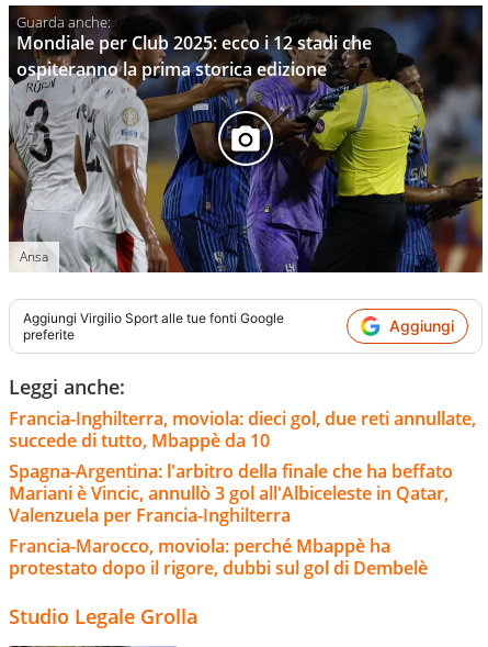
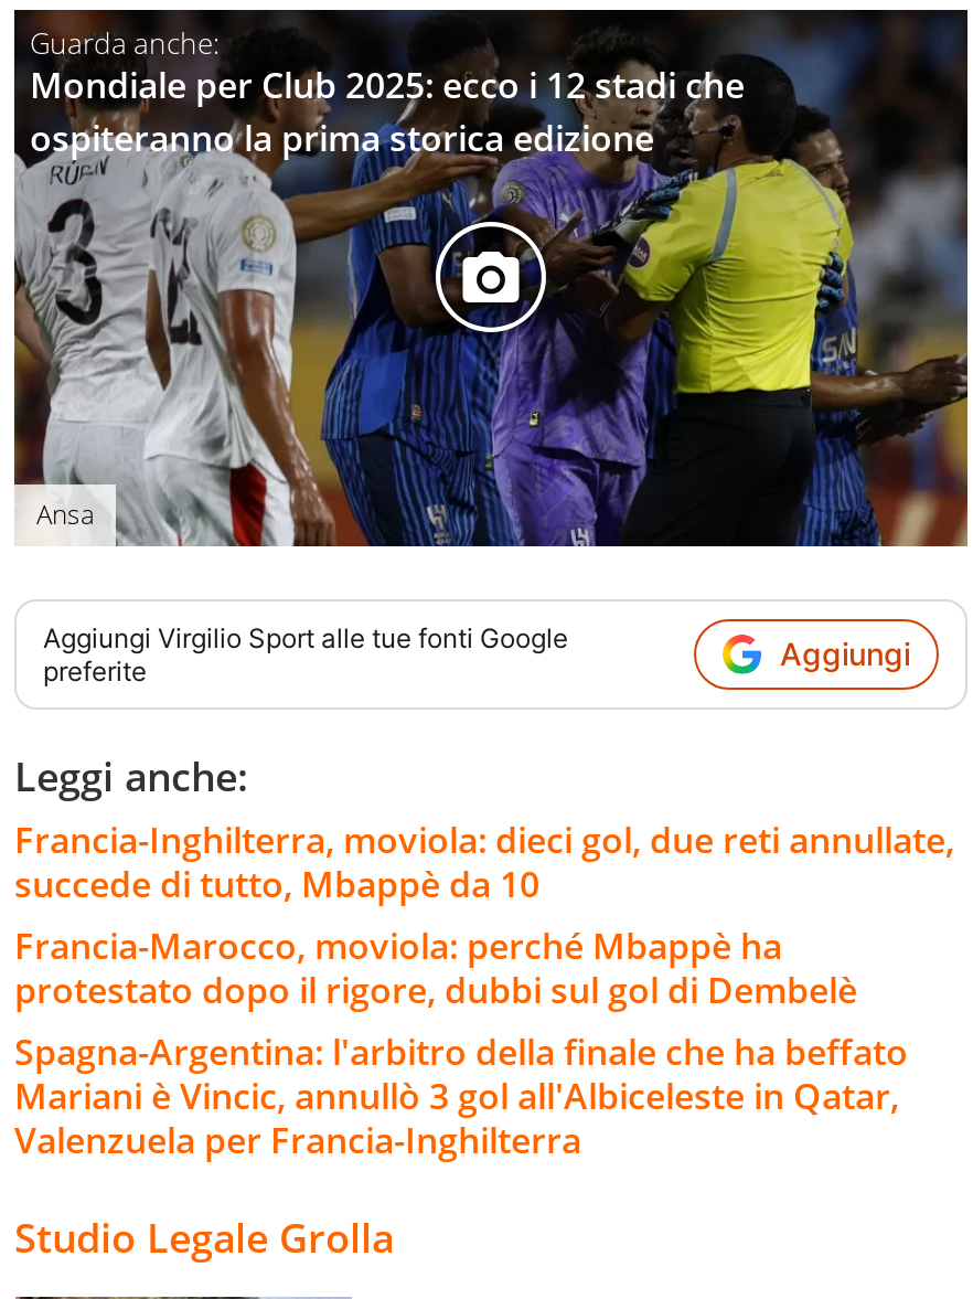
moved down: Spagna-Argentina: l'arbitro della finale che ha beffato | Mariani è Vincic, annullò 3 gol all'Albiceleste in Qatar, | Valenzuela per Francia-Inghilterra

moved up: Francia-Marocco, moviola: perché Mbappè ha | protestato dopo il rigore, dubbi sul gol di Dembelè
